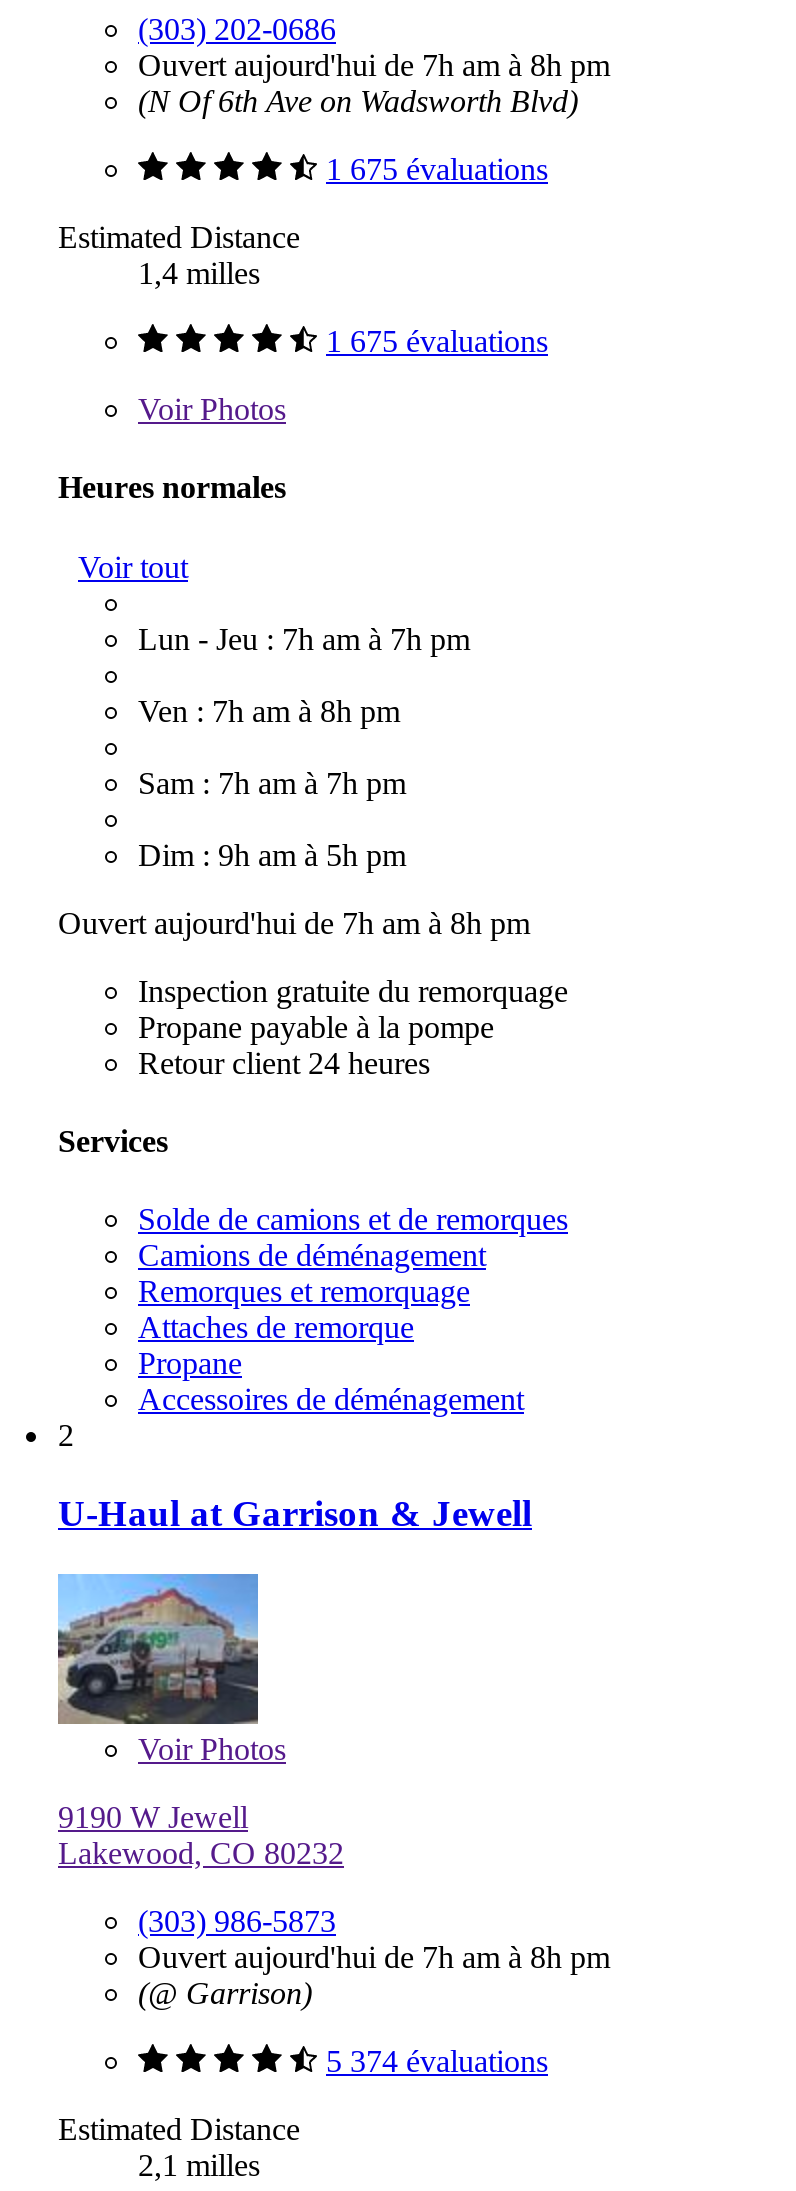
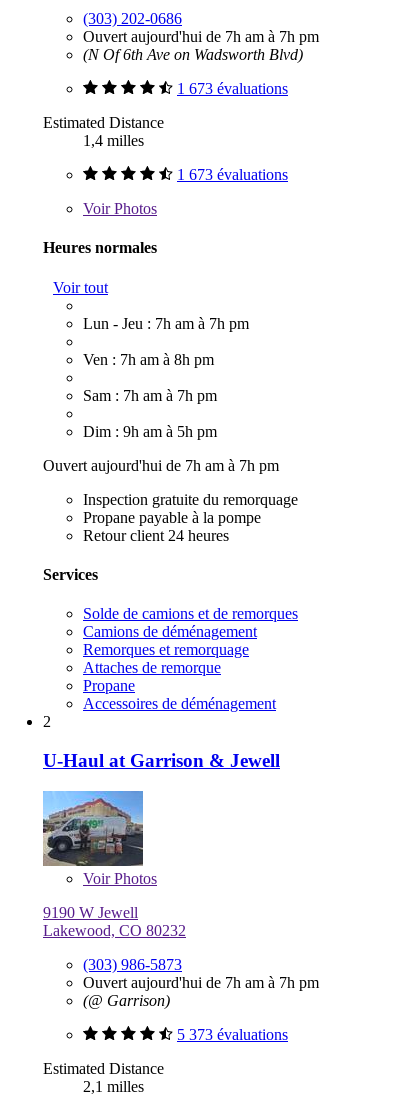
- Ouvert aujourd'hui de 7h am à 8h pm
+ Ouvert aujourd'hui de 7h am à 7h pm

- 1 675 évaluations
+ 1 673 évaluations

- 1 675 évaluations
+ 1 673 évaluations

- Ouvert aujourd'hui de 7h am à 8h pm
+ Ouvert aujourd'hui de 7h am à 7h pm

- Ouvert aujourd'hui de 7h am à 8h pm
+ Ouvert aujourd'hui de 7h am à 7h pm

- 5 374 évaluations
+ 5 373 évaluations
